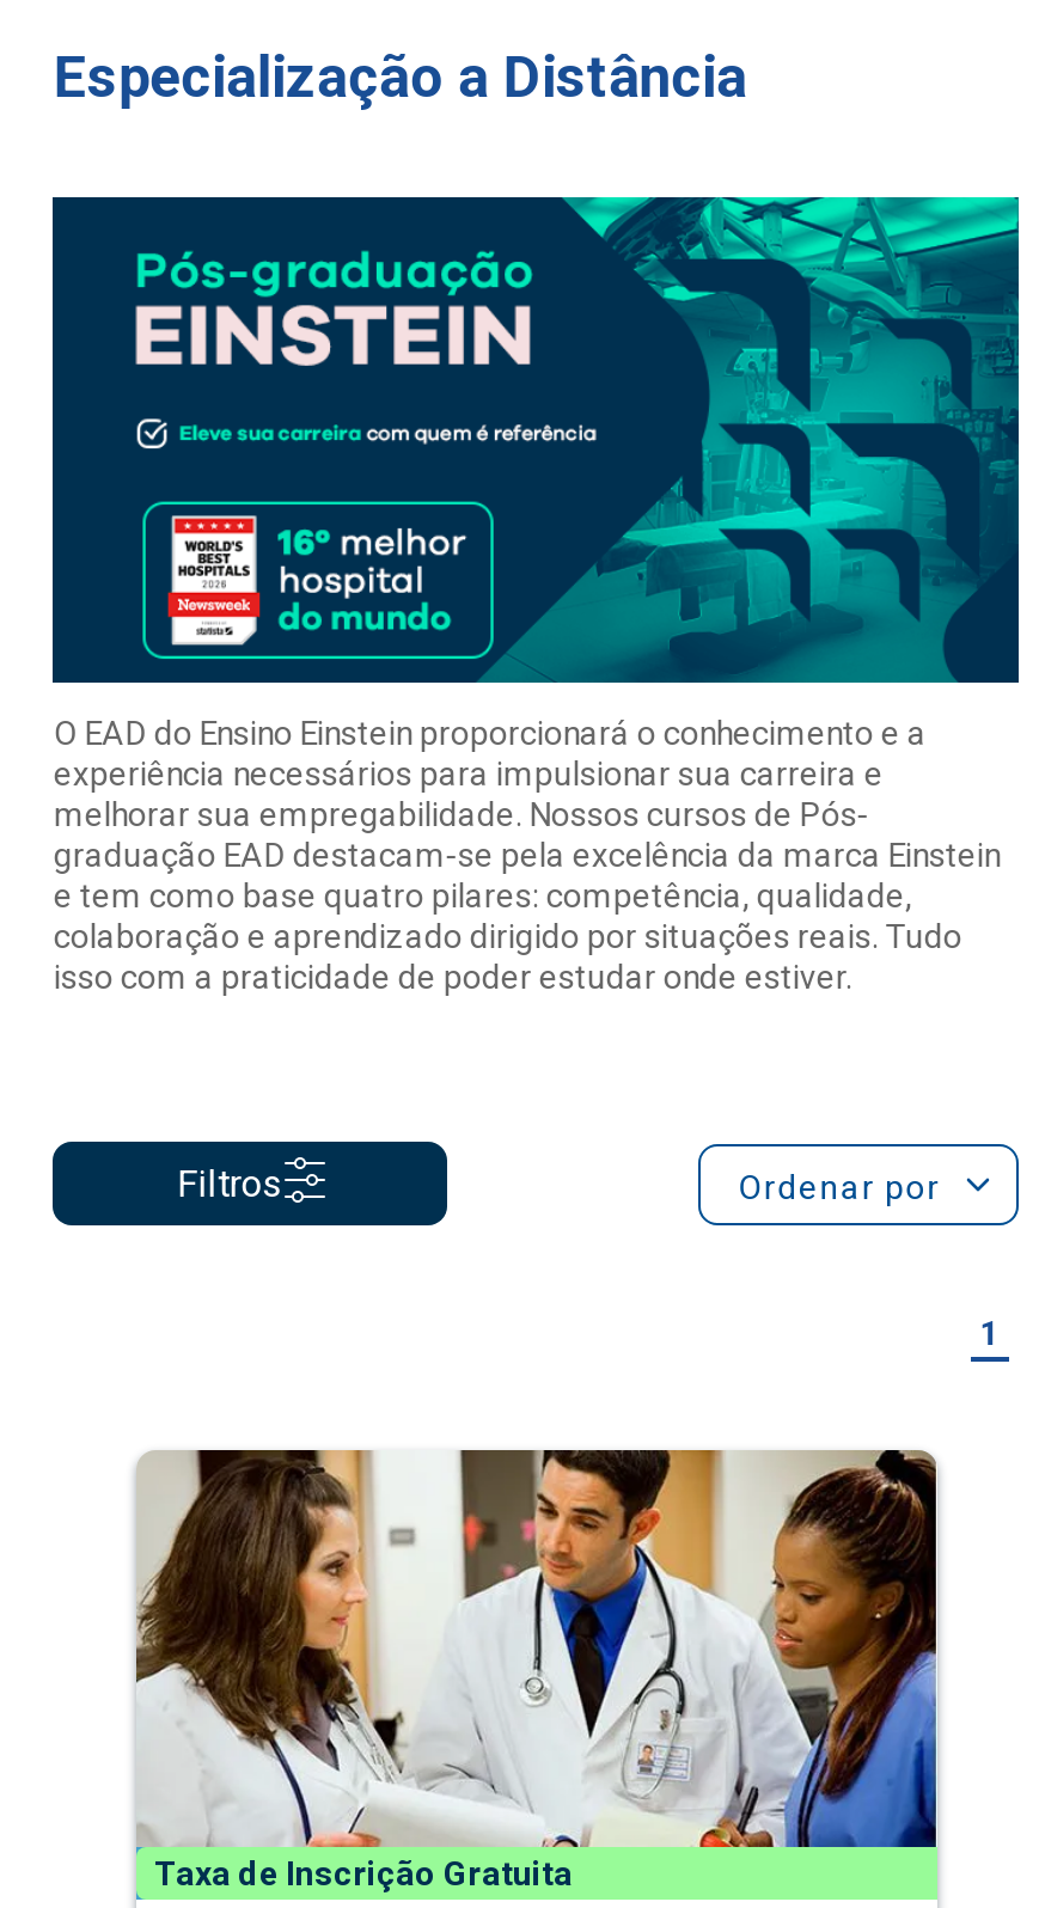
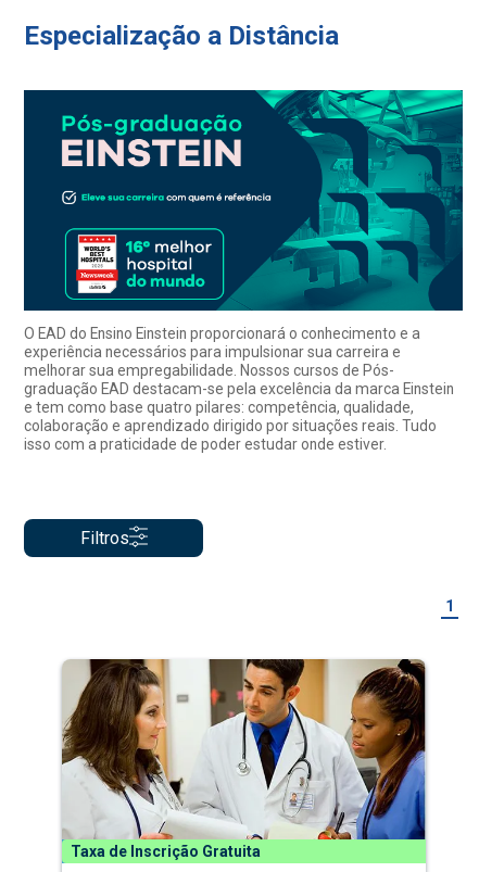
- Ordenar por
